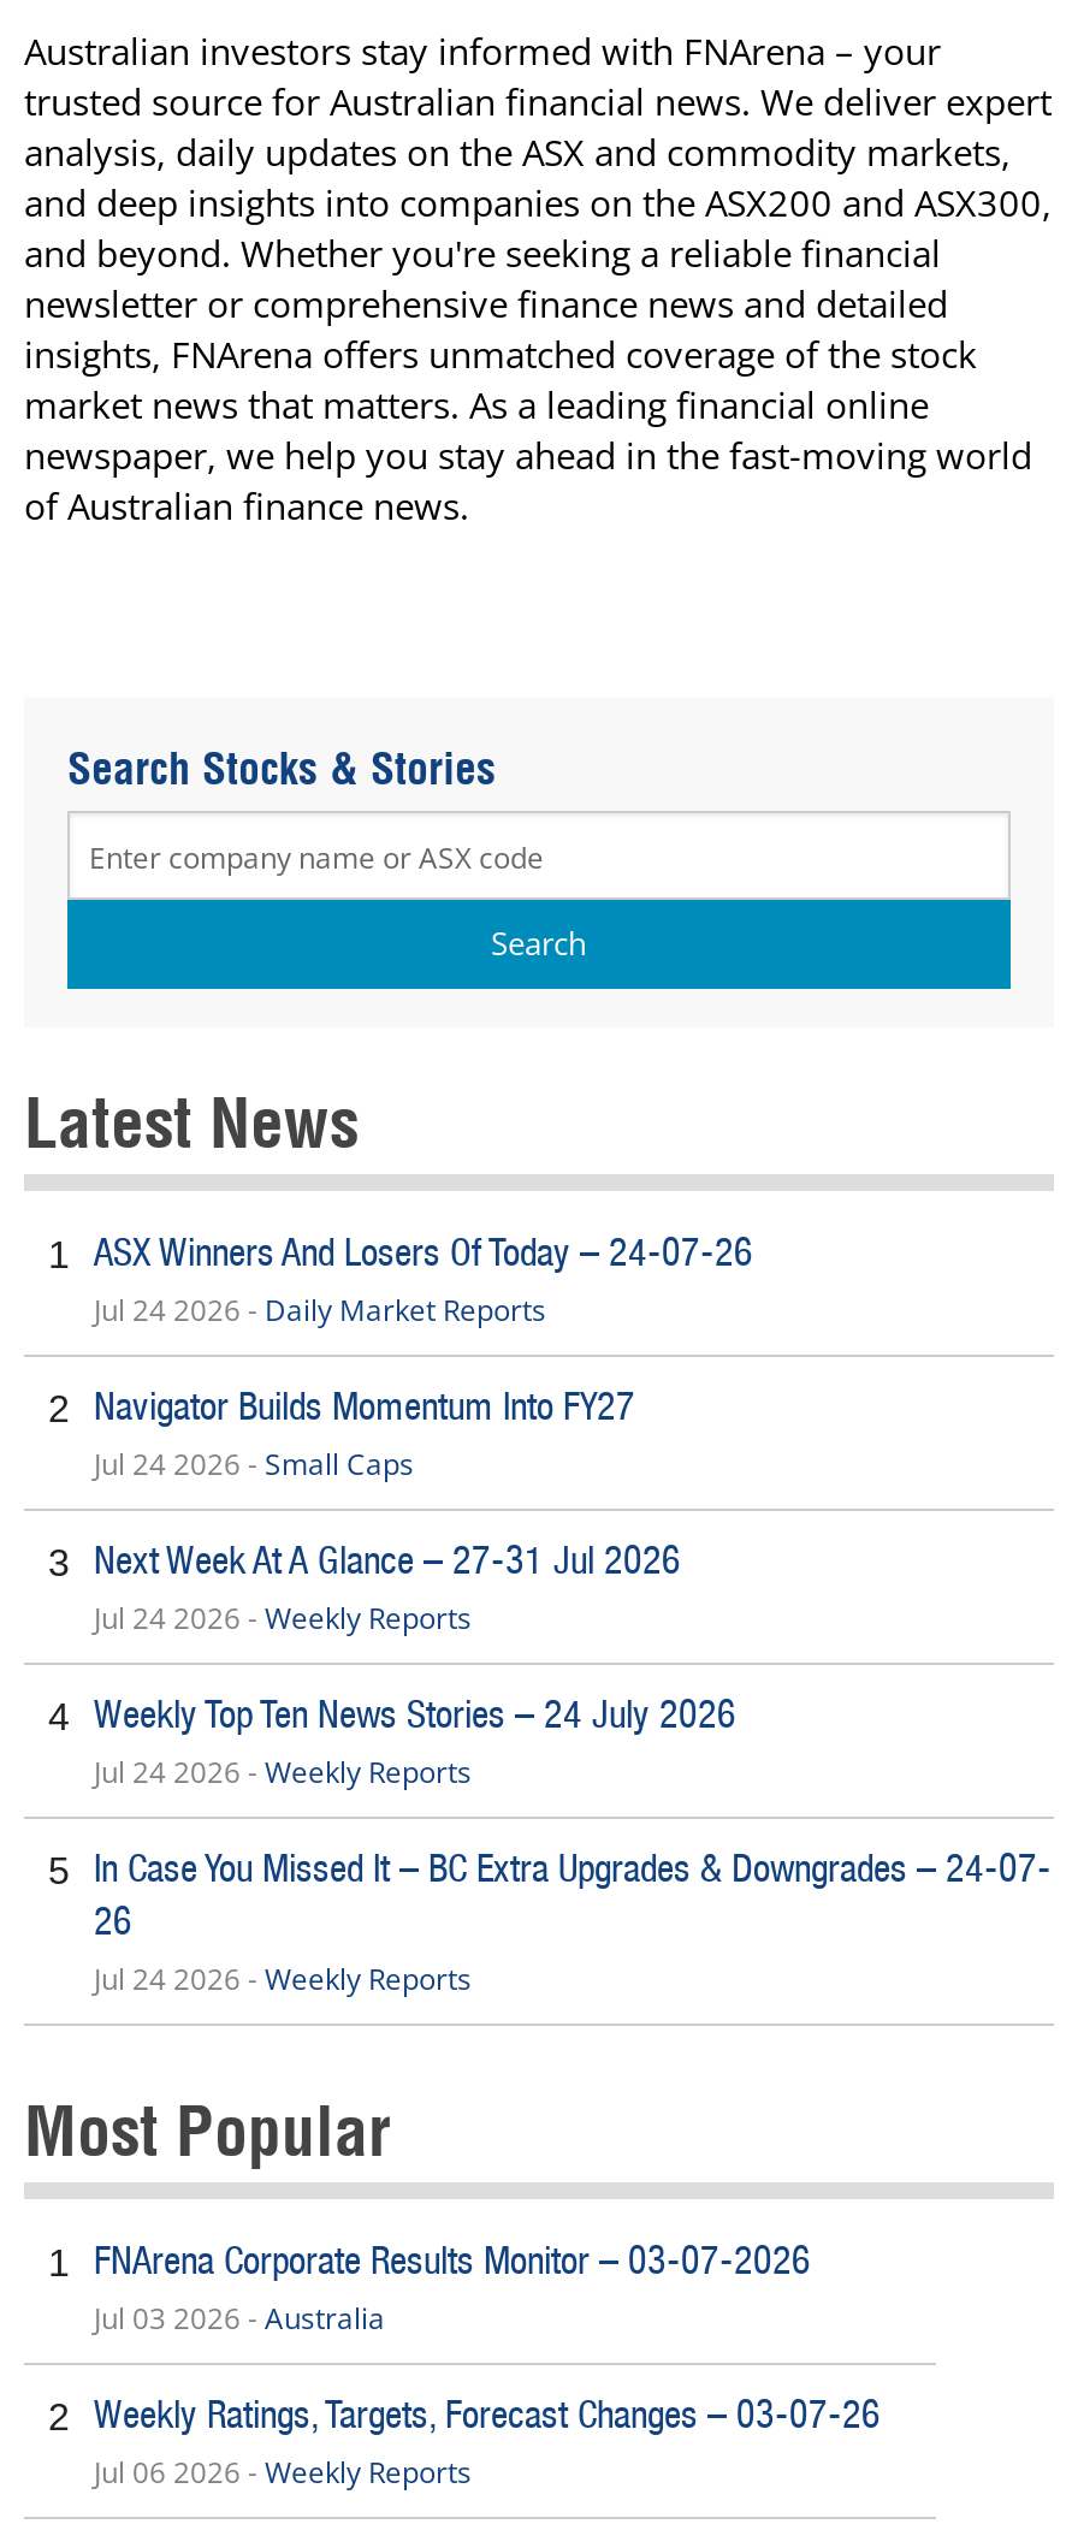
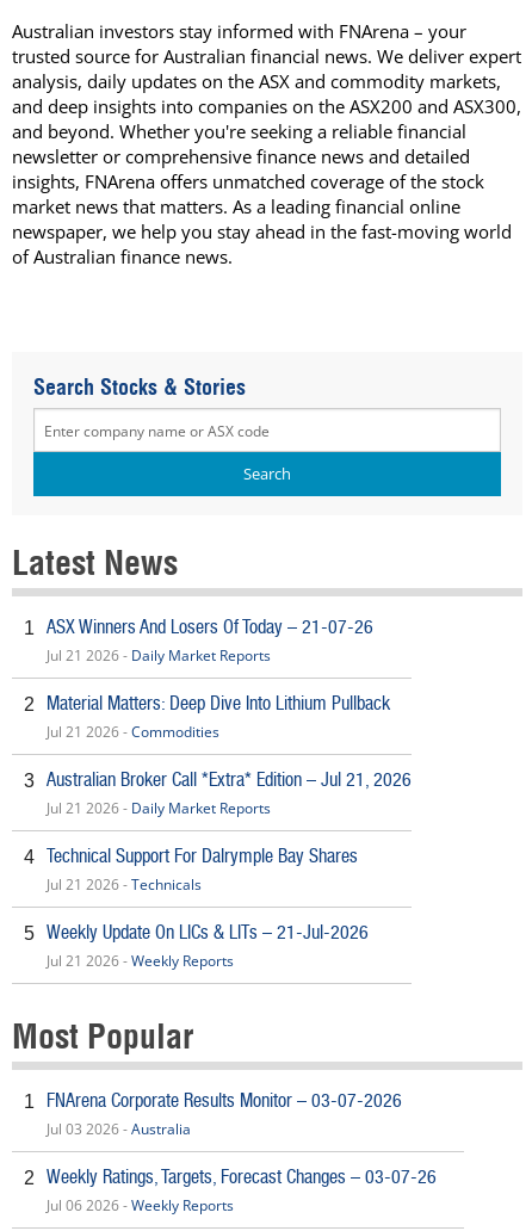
- 1 ASX Winners And Losers Of Today – 24-07-26
- Jul 24 2026 - Daily Market Reports
+ 1 ASX Winners And Losers Of Today – 21-07-26
+ Jul 21 2026 - Daily Market Reports

- 2 Navigator Builds Momentum Into FY27
- Jul 24 2026 - Small Caps
+ 2 Material Matters: Deep Dive Into Lithium Pullback
+ Jul 21 2026 - Commodities

- 3 Next Week At A Glance – 27-31 Jul 2026
- Jul 24 2026 - Weekly Reports
+ 3 Australian Broker Call *Extra* Edition – Jul 21, 2026
+ Jul 21 2026 - Daily Market Reports

- 4 Weekly Top Ten News Stories – 24 July 2026
- Jul 24 2026 - Weekly Reports
+ 4 Technical Support For Dalrymple Bay Shares
+ Jul 21 2026 - Technicals

- 5 In Case You Missed It – BC Extra Upgrades & Downgrades – 24-07-
- 26
- Jul 24 2026 - Weekly Reports
+ 5 Weekly Update On LICs & LITs – 21-Jul-2026
+ Jul 21 2026 - Weekly Reports
